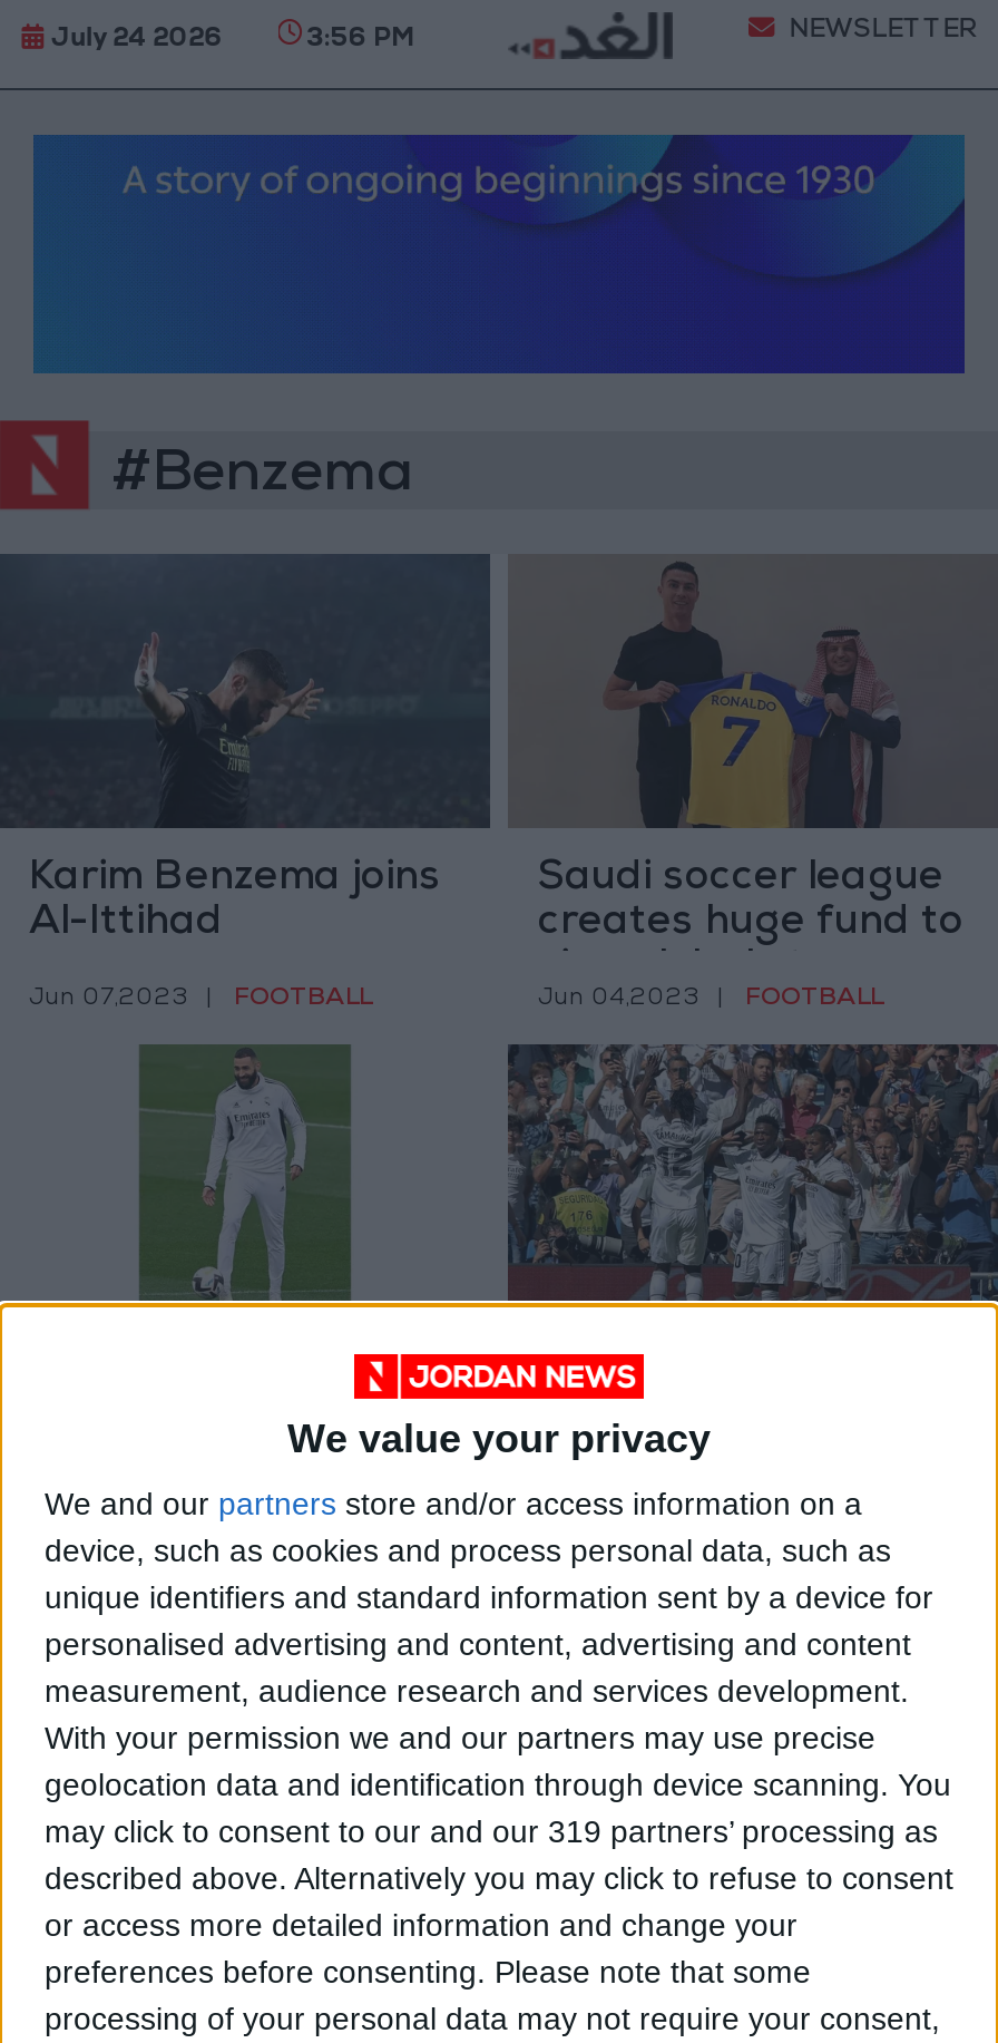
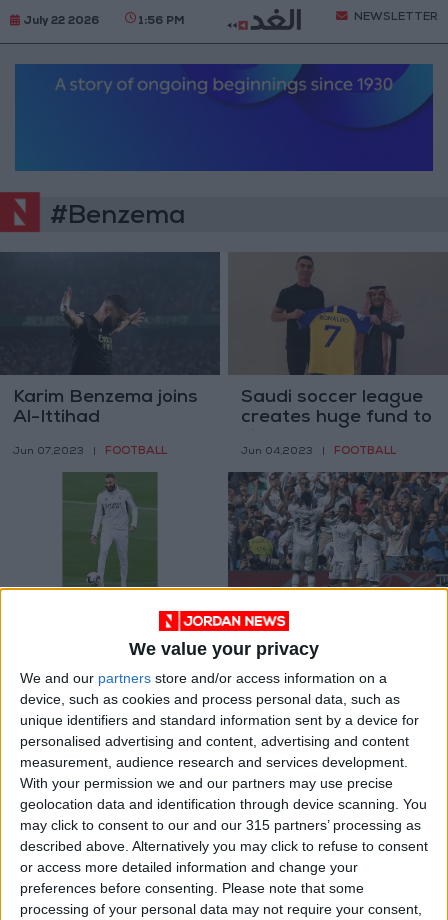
- July 24 2026
- 3:56 PM
+ July 22 2026
+ 1:56 PM

- may click to consent to our and our 319 partners’ processing as
+ may click to consent to our and our 315 partners’ processing as
